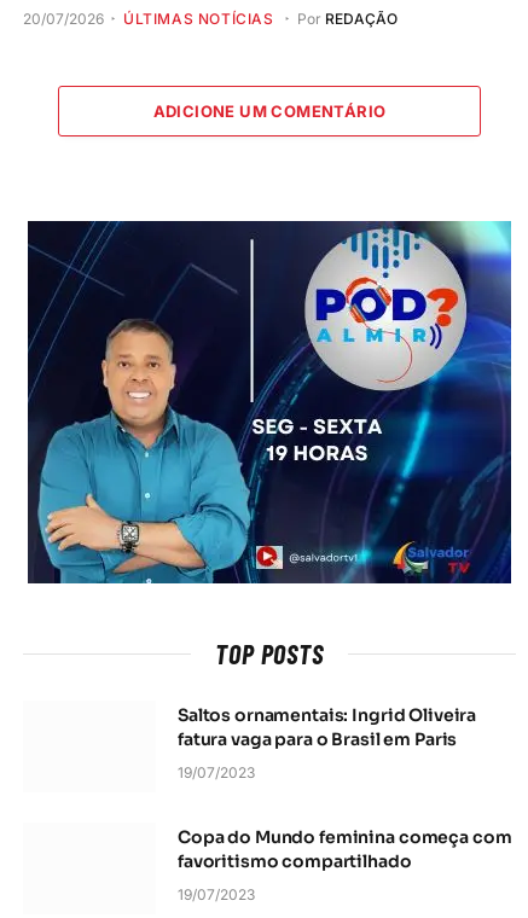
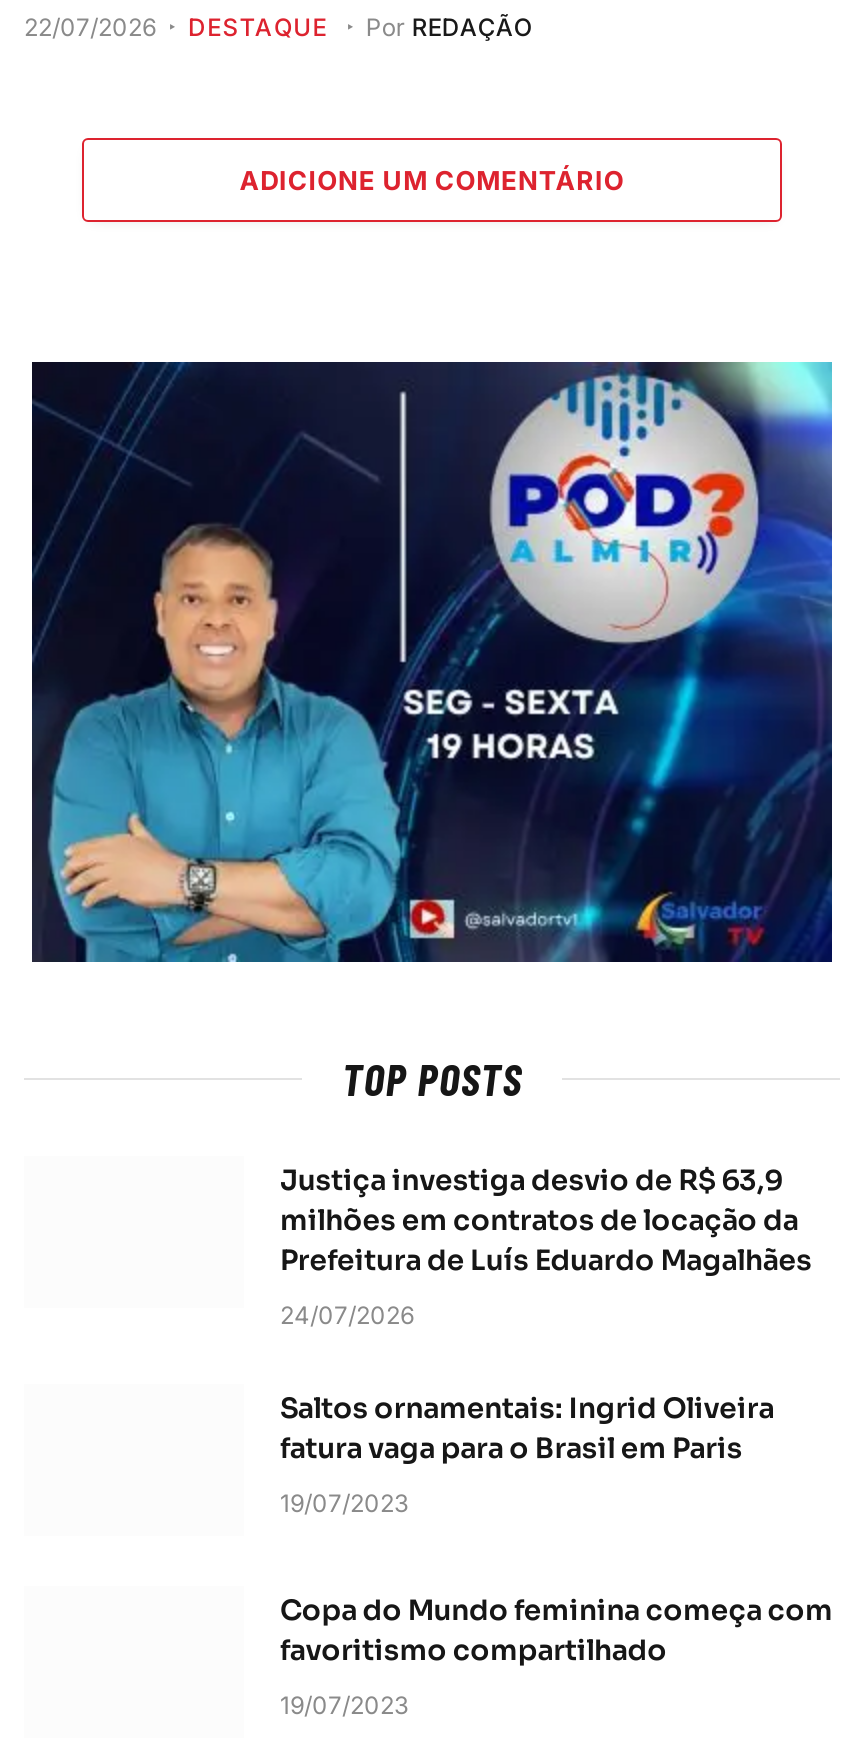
- 20/07/2026
- ÚLTIMAS NOTÍCIAS
+ 22/07/2026
+ DESTAQUE

+ Justiça investiga desvio de R$ 63,9
+ milhões em contratos de locação da
+ Prefeitura de Luís Eduardo Magalhães
+ 24/07/2026
